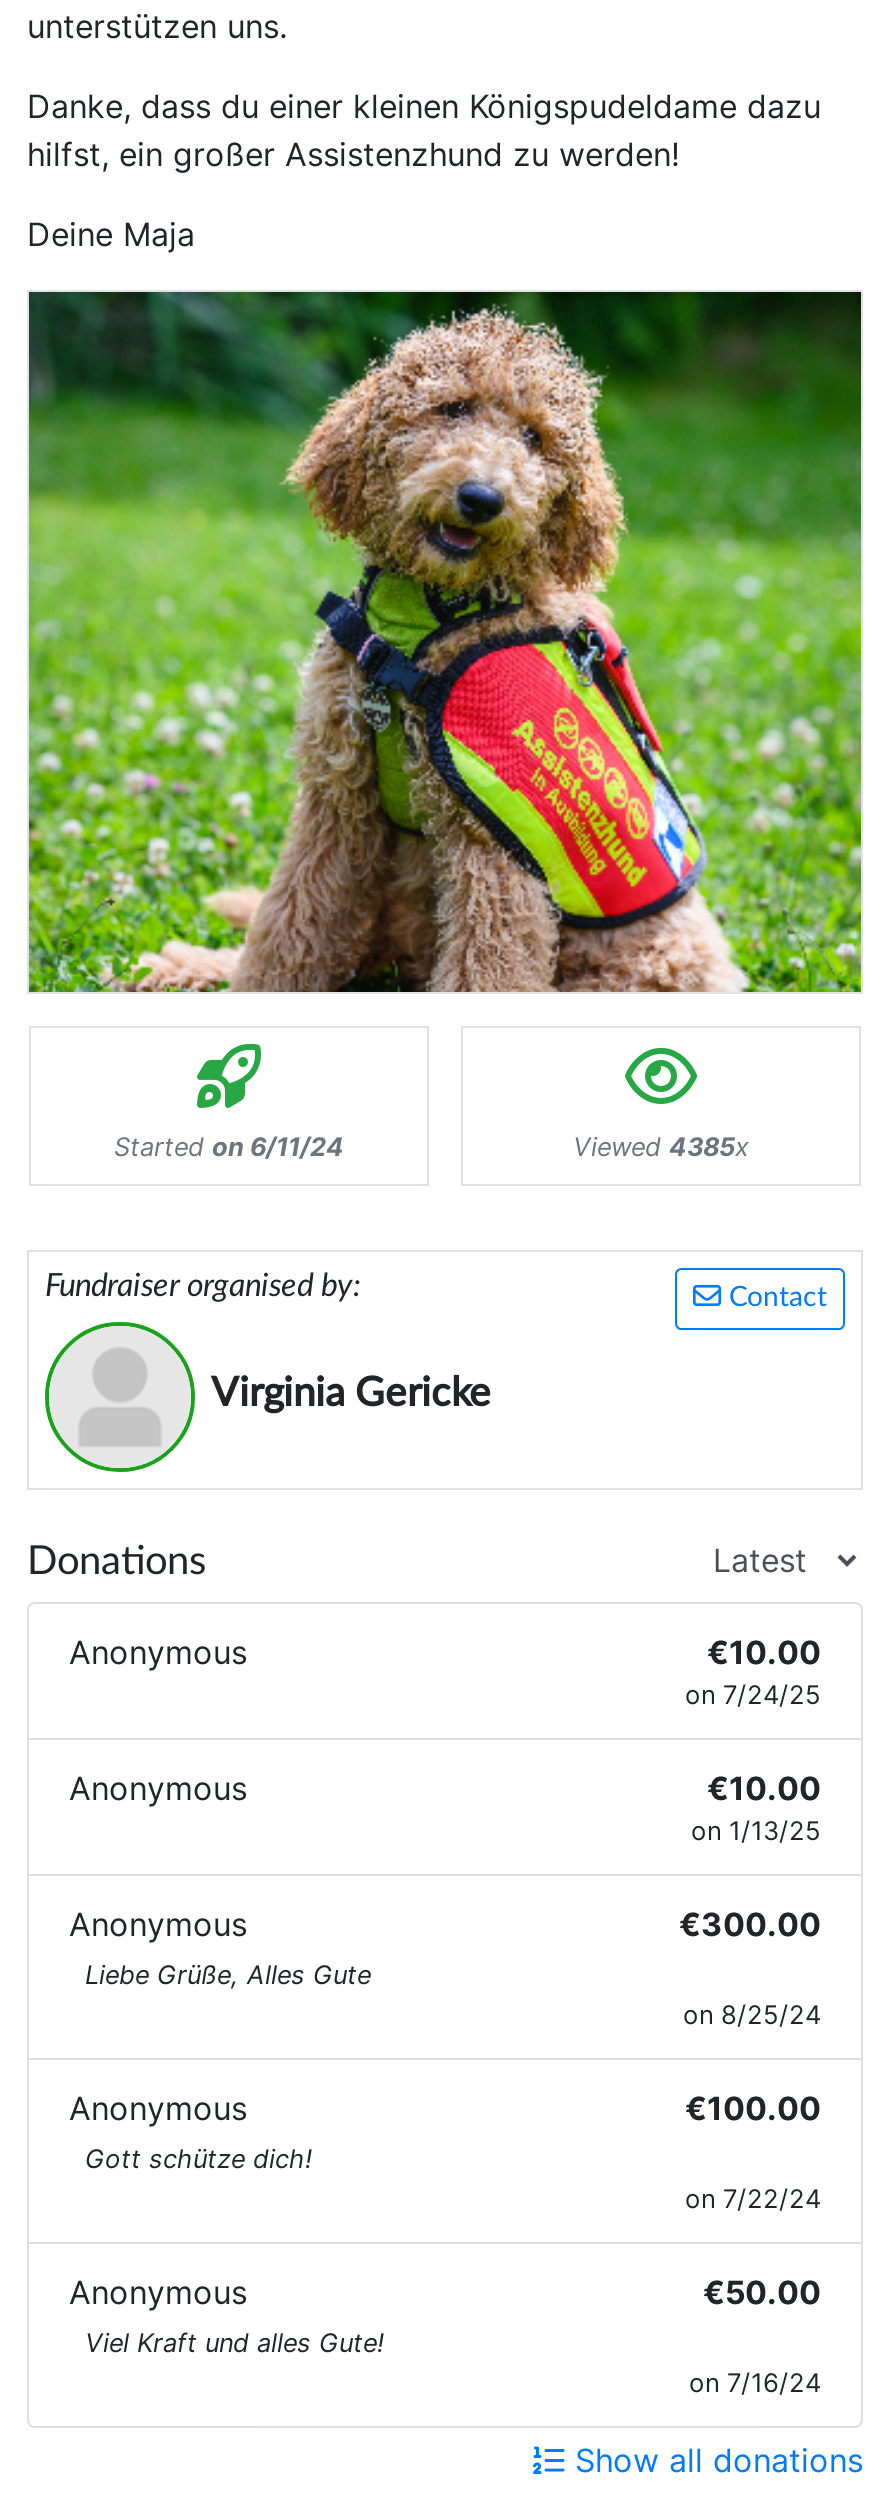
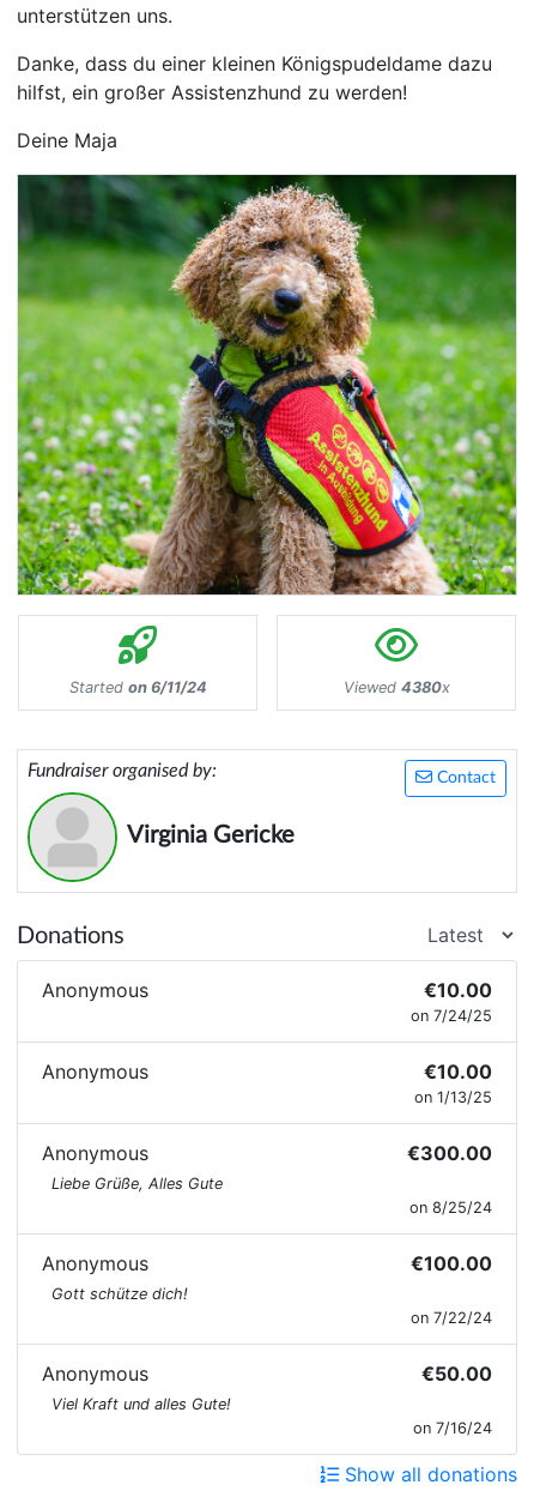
- Viewed 4385x
+ Viewed 4380x
